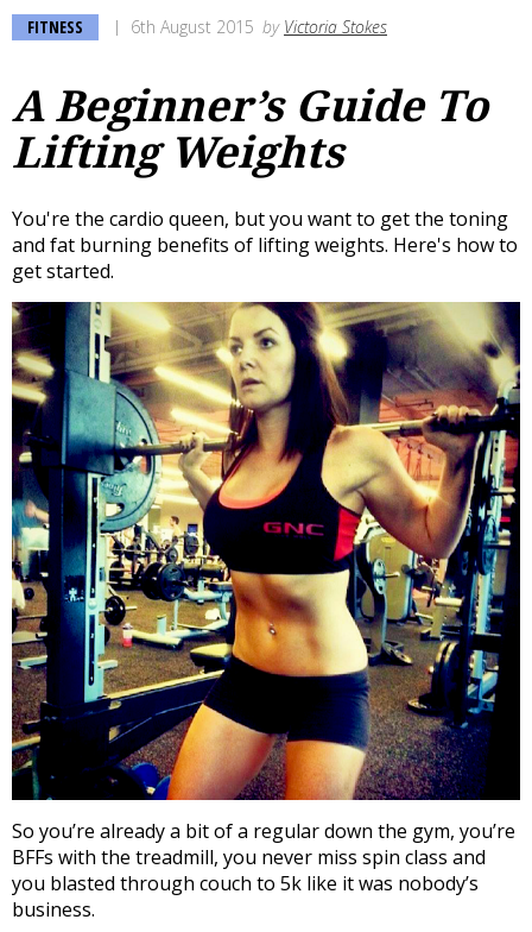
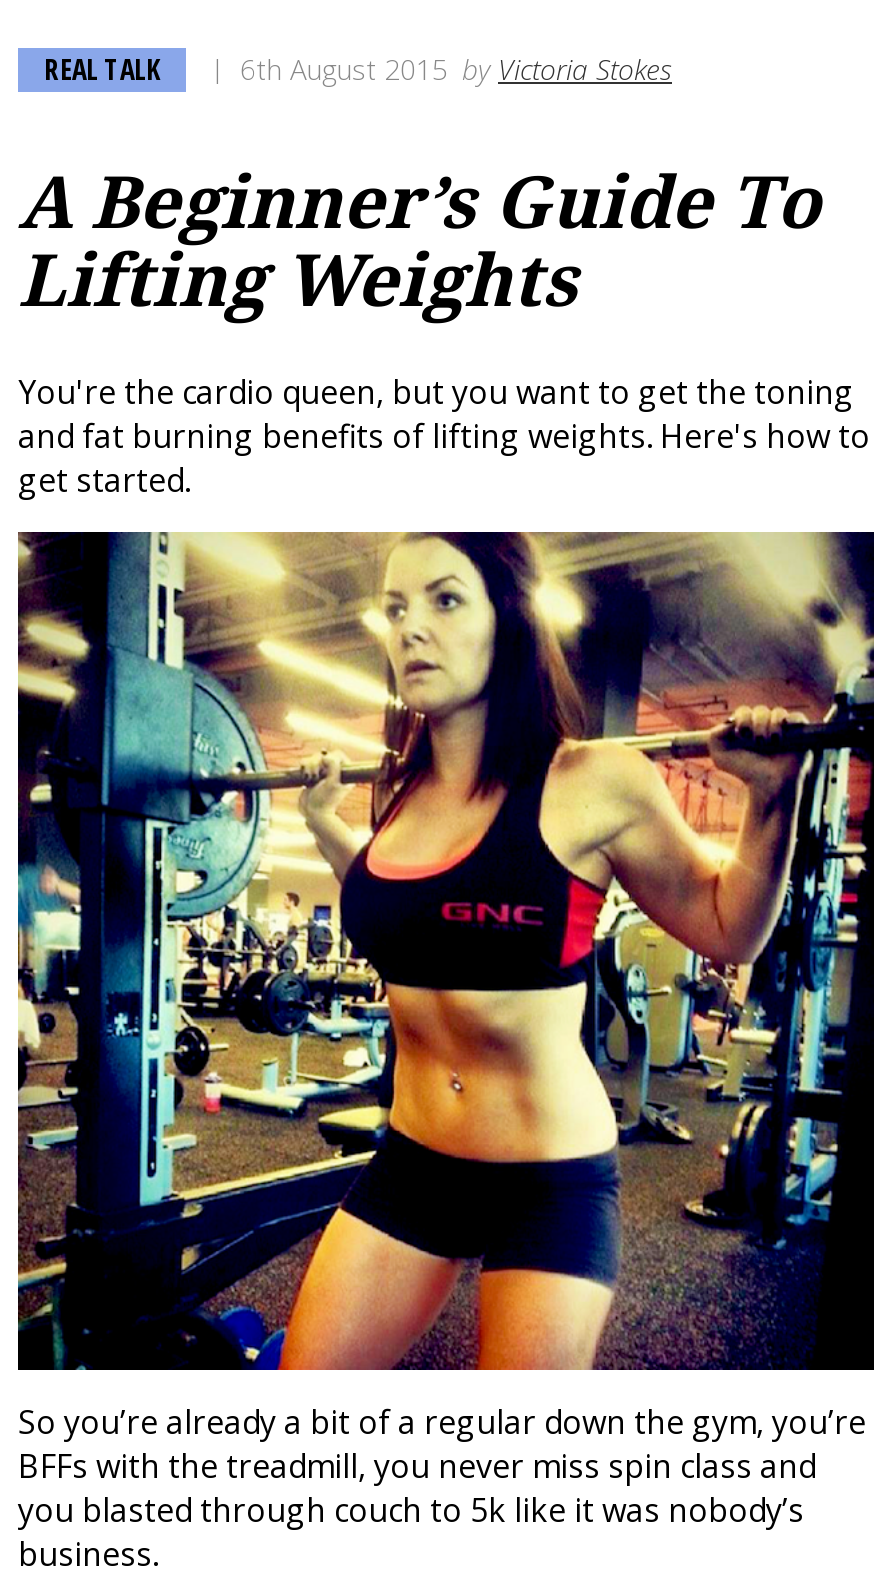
- FITNESS
+ REAL TALK
